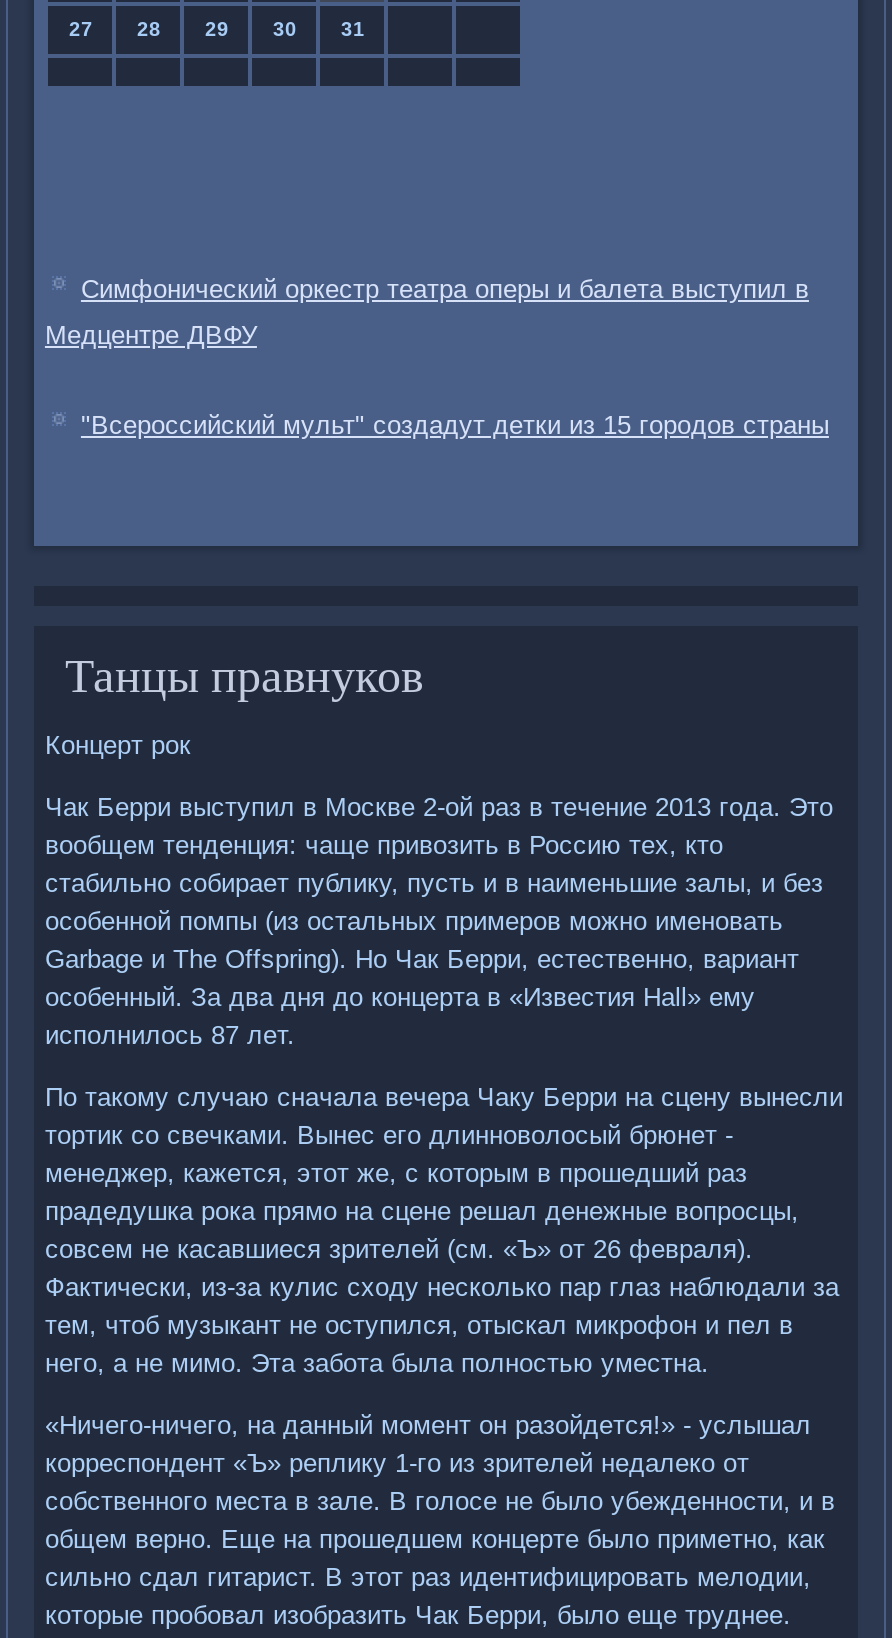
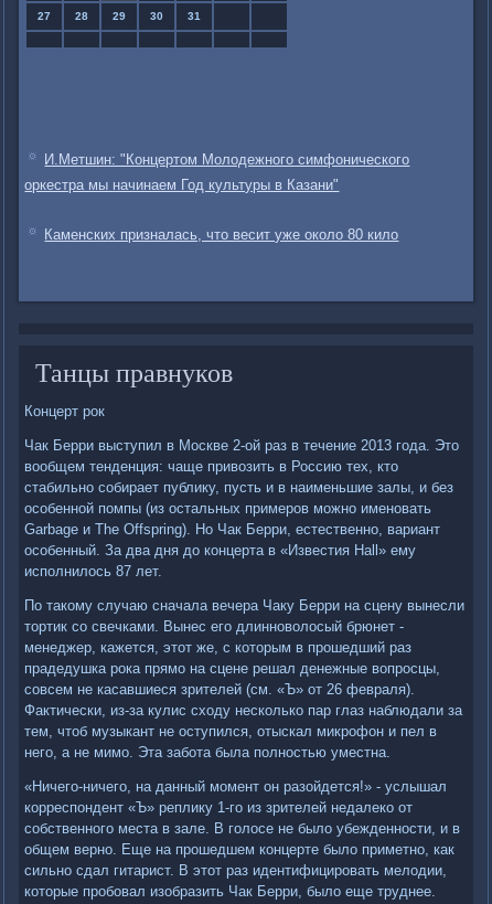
- Симфонический оркестр театра оперы и балета выступил в
+ И.Метшин: "Концертом Молодежного симфонического

- Медцентре ДВФУ
+ оркестра мы начинаем Год культуры в Казани"

- "Всероссийский мульт" создадут детки из 15 городов страны
+ Каменских призналась, что весит уже около 80 кило
